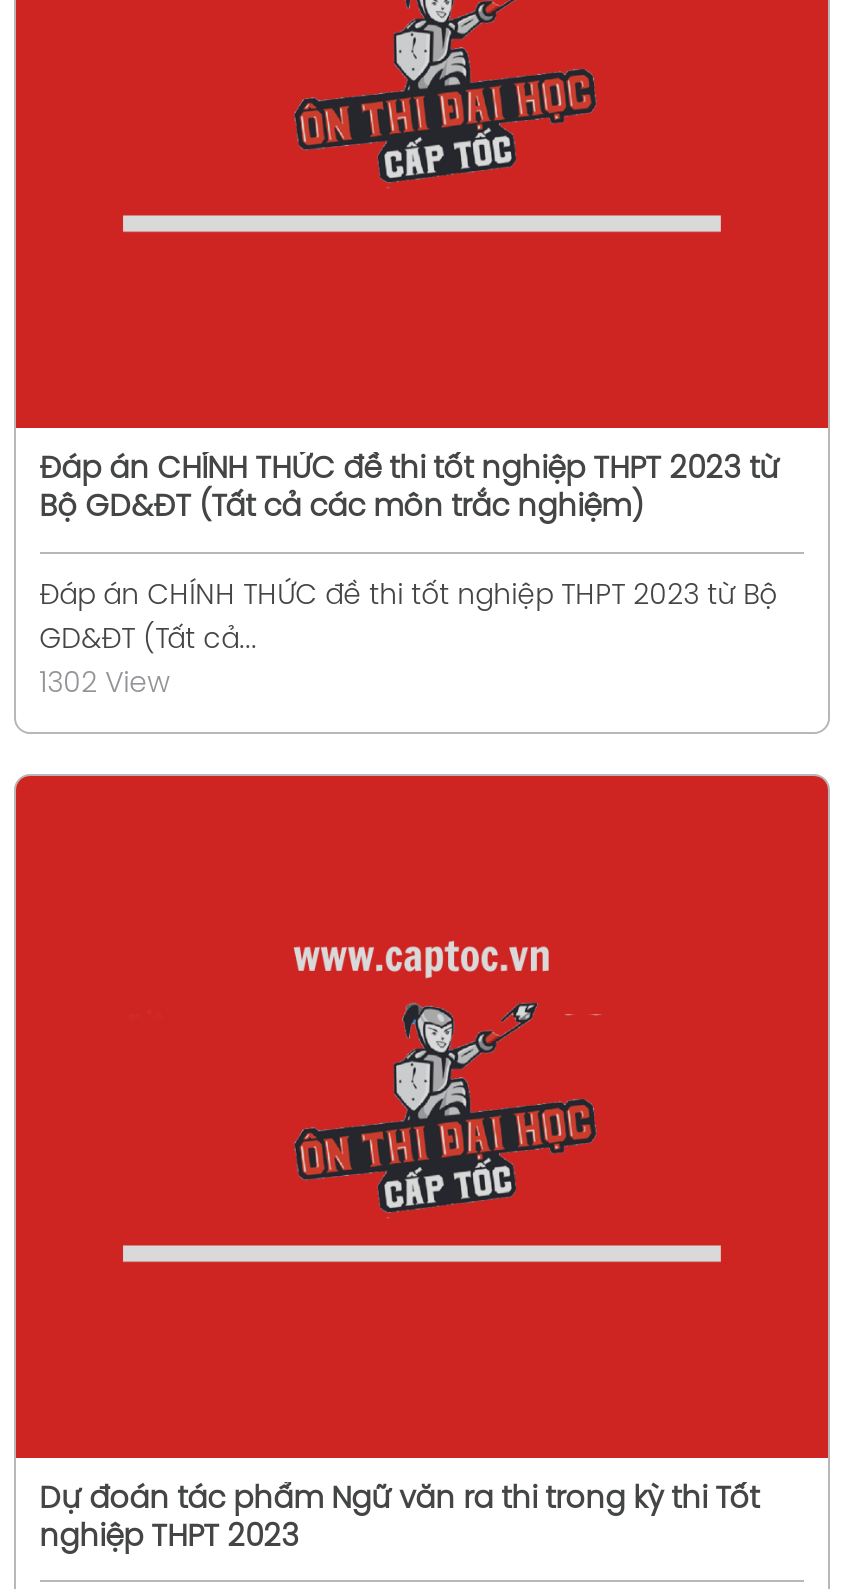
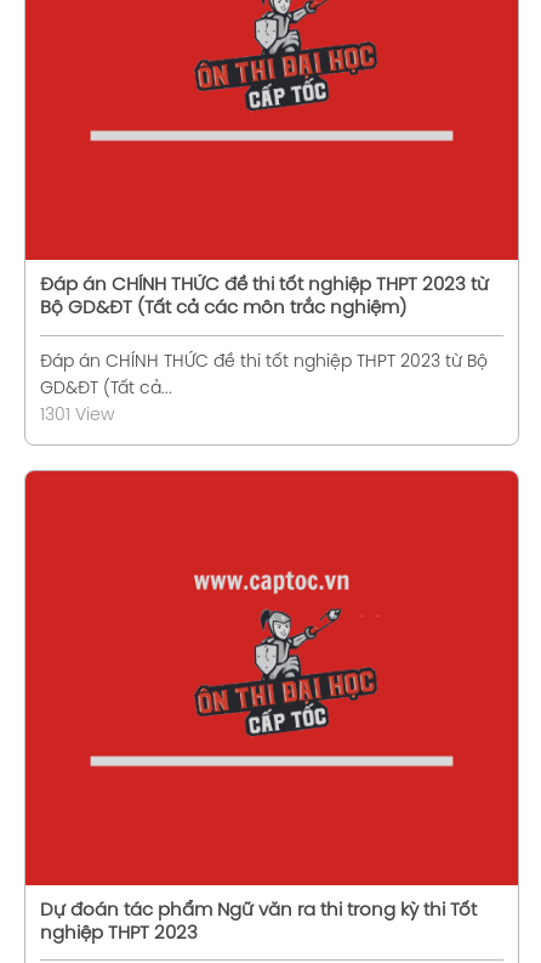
- 1302 View
+ 1301 View
